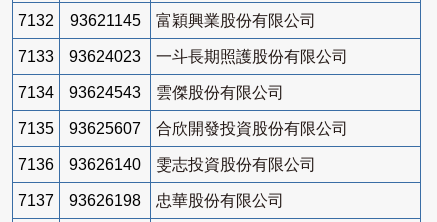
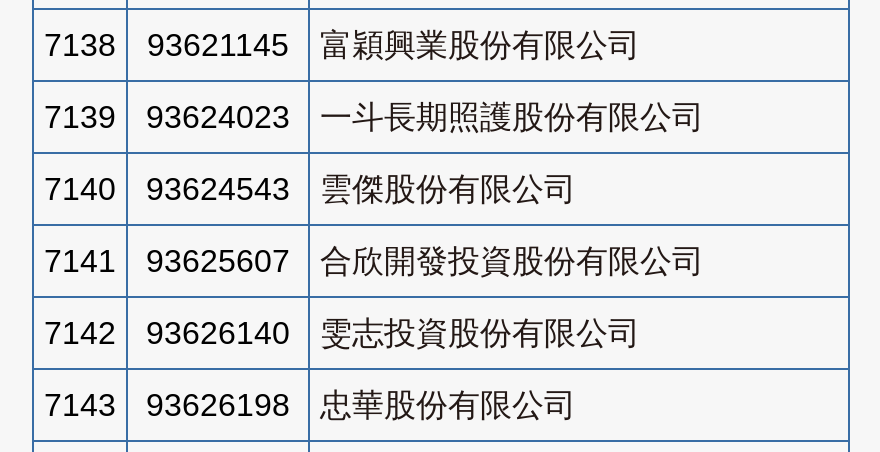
- 7132 93621145 富穎興業股份有限公司
+ 7138 93621145 富穎興業股份有限公司

- 7133 93624023 一斗長期照護股份有限公司
+ 7139 93624023 一斗長期照護股份有限公司

- 7134 93624543 雲傑股份有限公司
+ 7140 93624543 雲傑股份有限公司

- 7135 93625607 合欣開發投資股份有限公司
+ 7141 93625607 合欣開發投資股份有限公司

- 7136 93626140 雯志投資股份有限公司
+ 7142 93626140 雯志投資股份有限公司

- 7137 93626198 忠華股份有限公司
+ 7143 93626198 忠華股份有限公司
